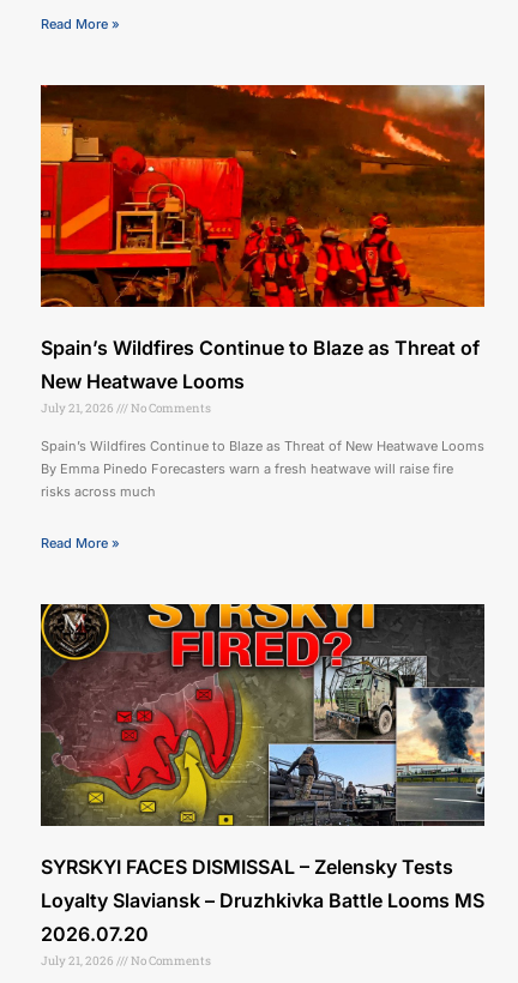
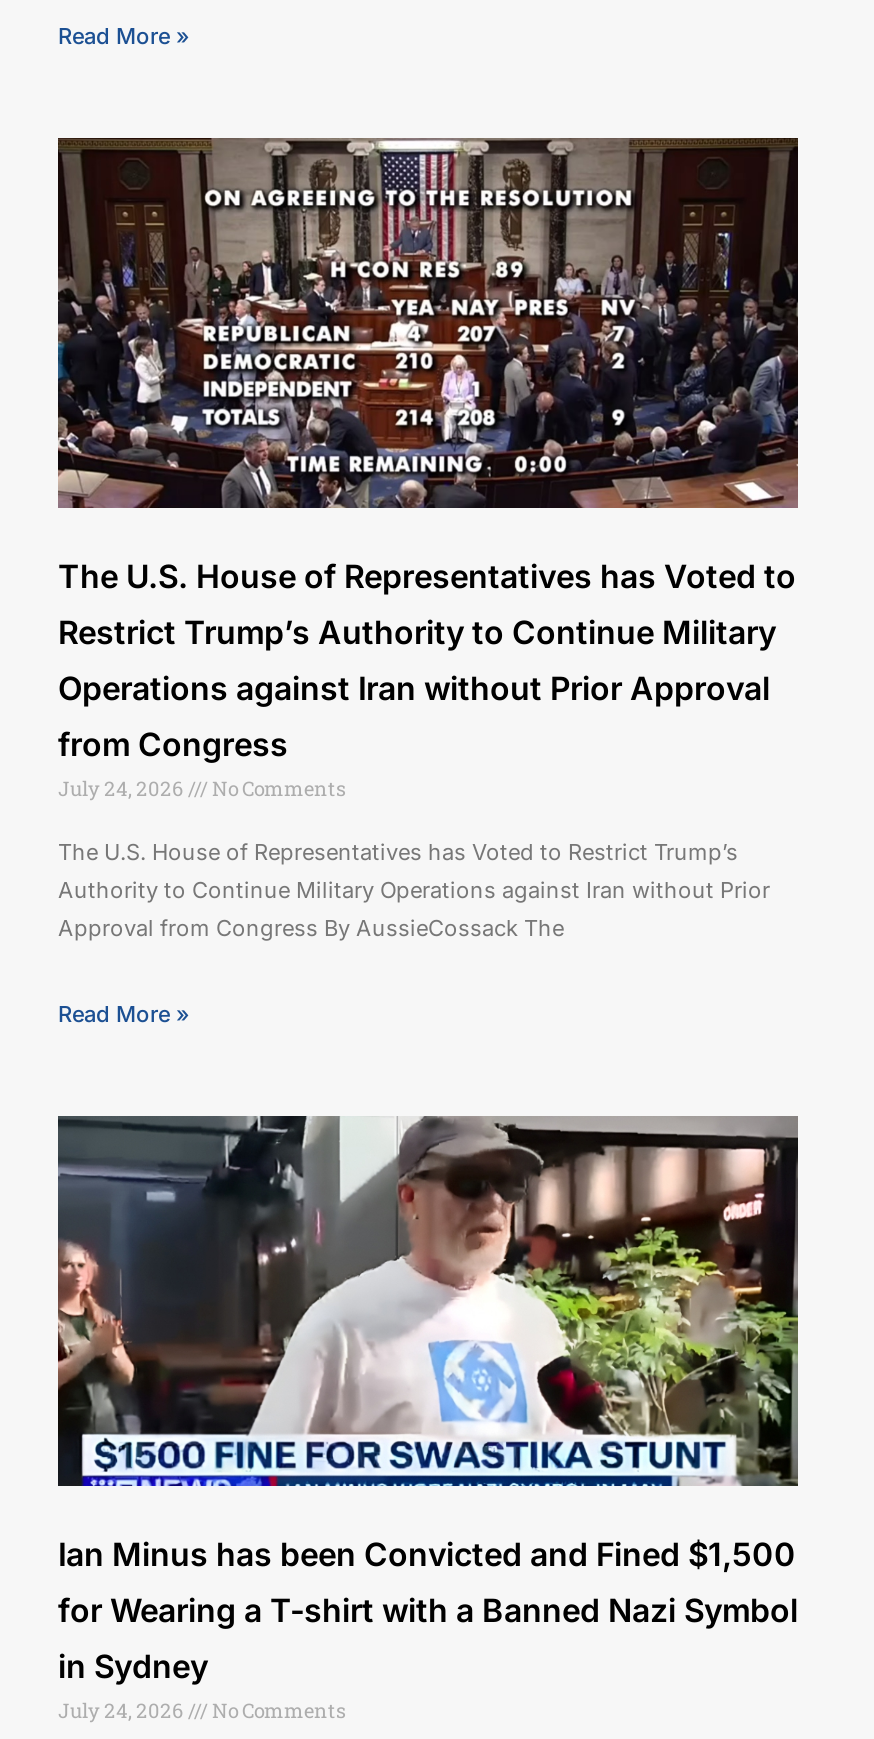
- [image]
+ [image]

- Spain’s Wildfires Continue to Blaze as Threat of
- New Heatwave Looms
- July 21, 2026
+ The U.S. House of Representatives has Voted to
+ Restrict Trump’s Authority to Continue Military
+ Operations against Iran without Prior Approval
+ from Congress
+ July 24, 2026

- Spain’s Wildfires Continue to Blaze as Threat of New Heatwave Looms
- By Emma Pinedo Forecasters warn a fresh heatwave will raise fire
- risks across much
+ The U.S. House of Representatives has Voted to Restrict Trump’s
+ Authority to Continue Military Operations against Iran without Prior
+ Approval from Congress By AussieCossack The

- [image]
- SYRSKYI FACES DISMISSAL – Zelensky Tests
- Loyalty Slaviansk – Druzhkivka Battle Looms MS
- 2026.07.20
- July 21, 2026
+ [image]
+ Ian Minus has been Convicted and Fined $1,500
+ for Wearing a T-shirt with a Banned Nazi Symbol
+ in Sydney
+ July 24, 2026
